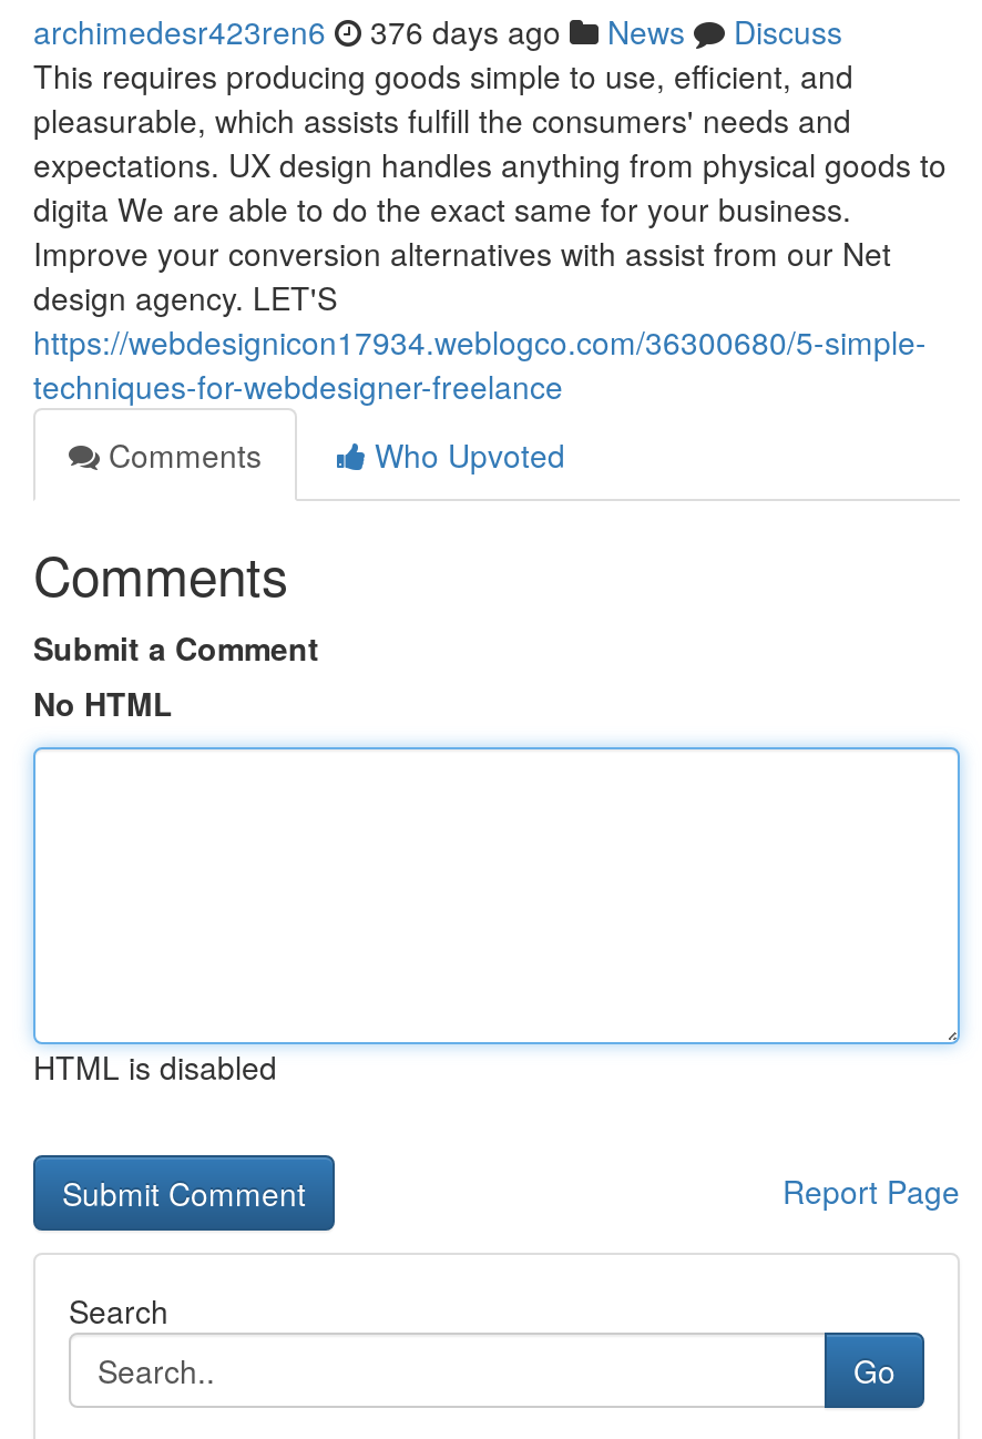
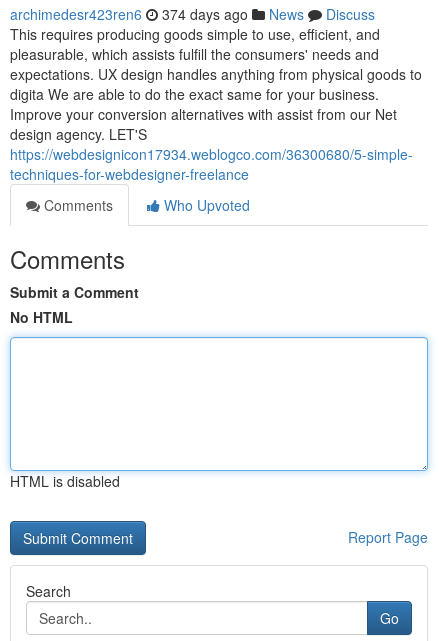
- archimedesr423ren6 376 days ago News Discuss
+ archimedesr423ren6 374 days ago News Discuss
